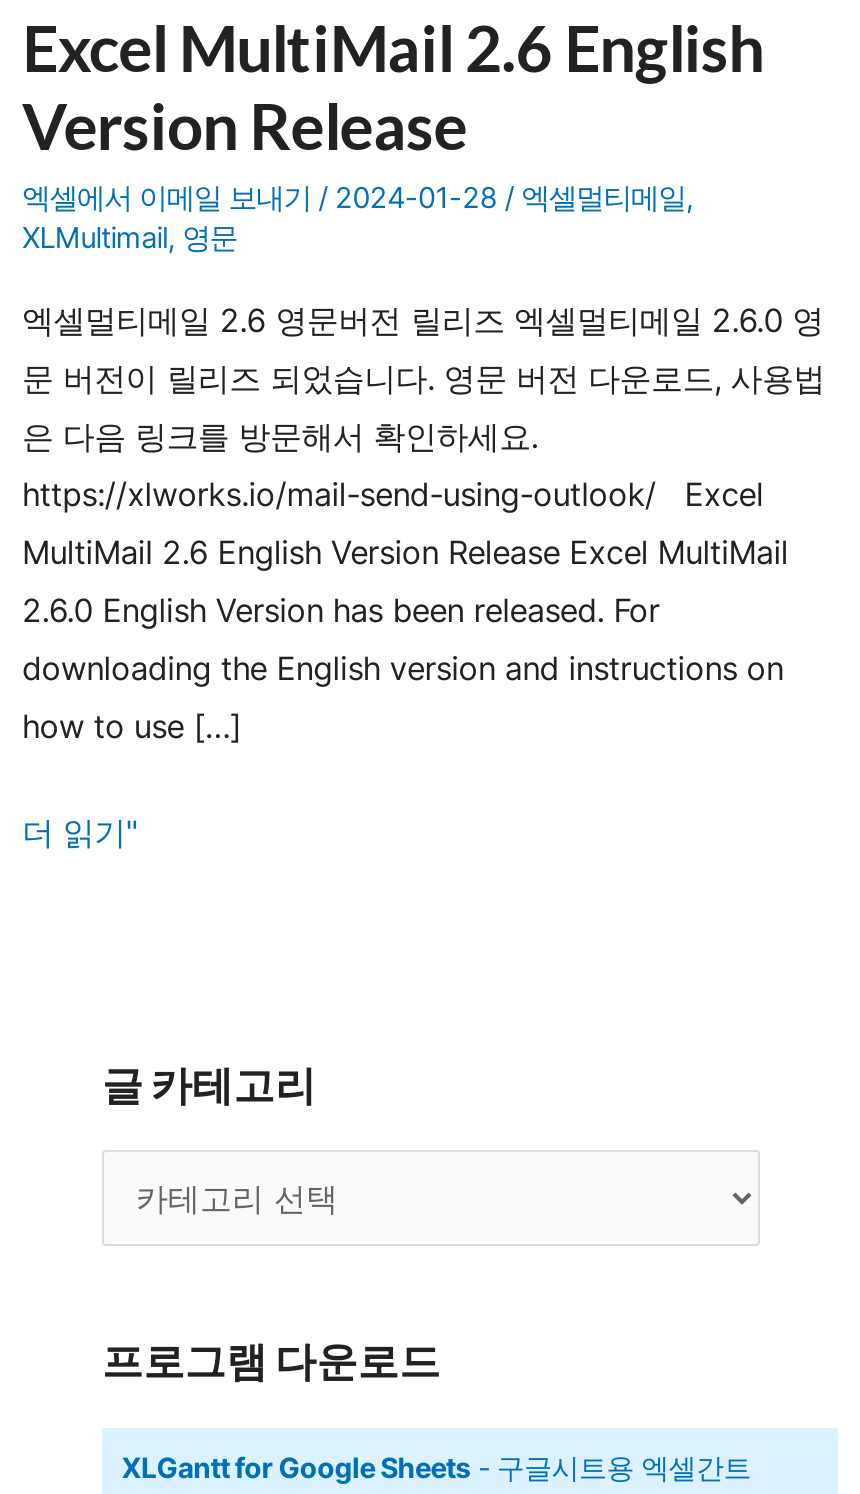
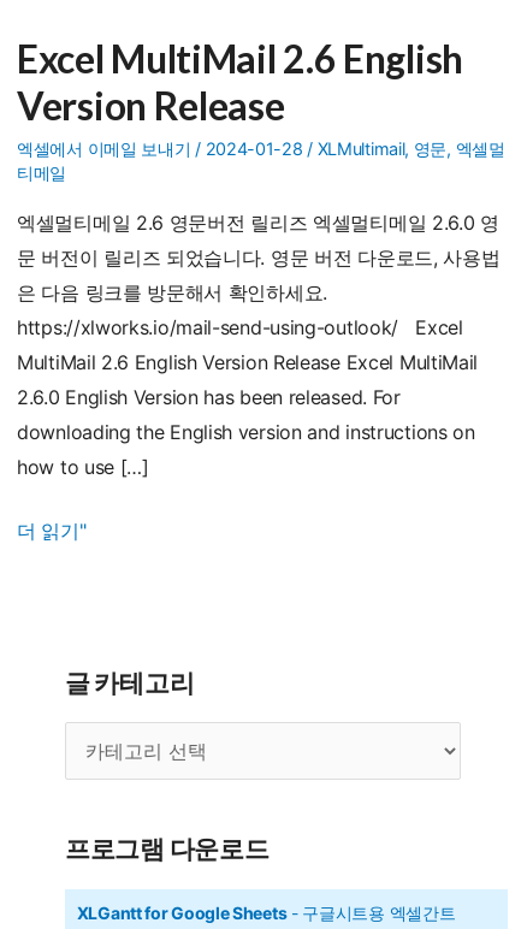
- 엑셀에서 이메일 보내기 / 2024-01-28 / 엑셀멀티메일,
- XLMultimail, 영문
+ 엑셀에서 이메일 보내기 / 2024-01-28 / XLMultimail, 영문, 엑셀멀
+ 티메일
